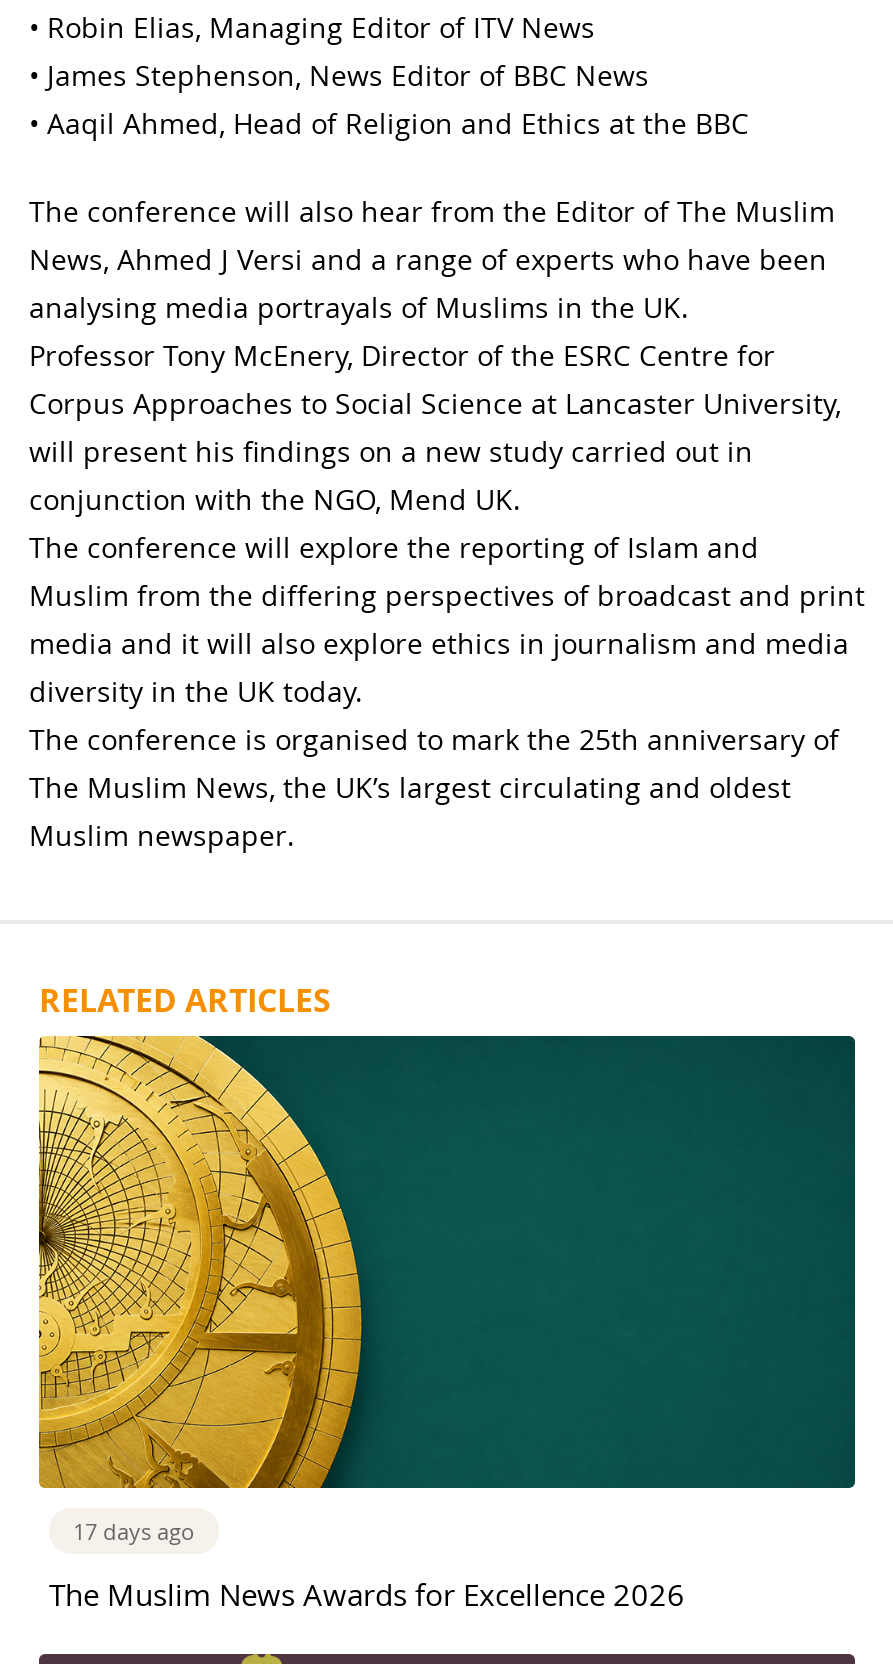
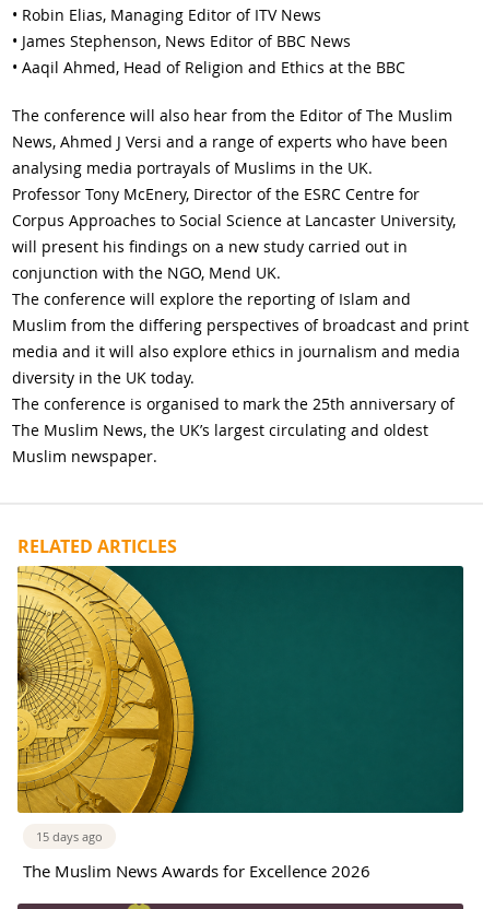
- 17 days ago
+ 15 days ago
